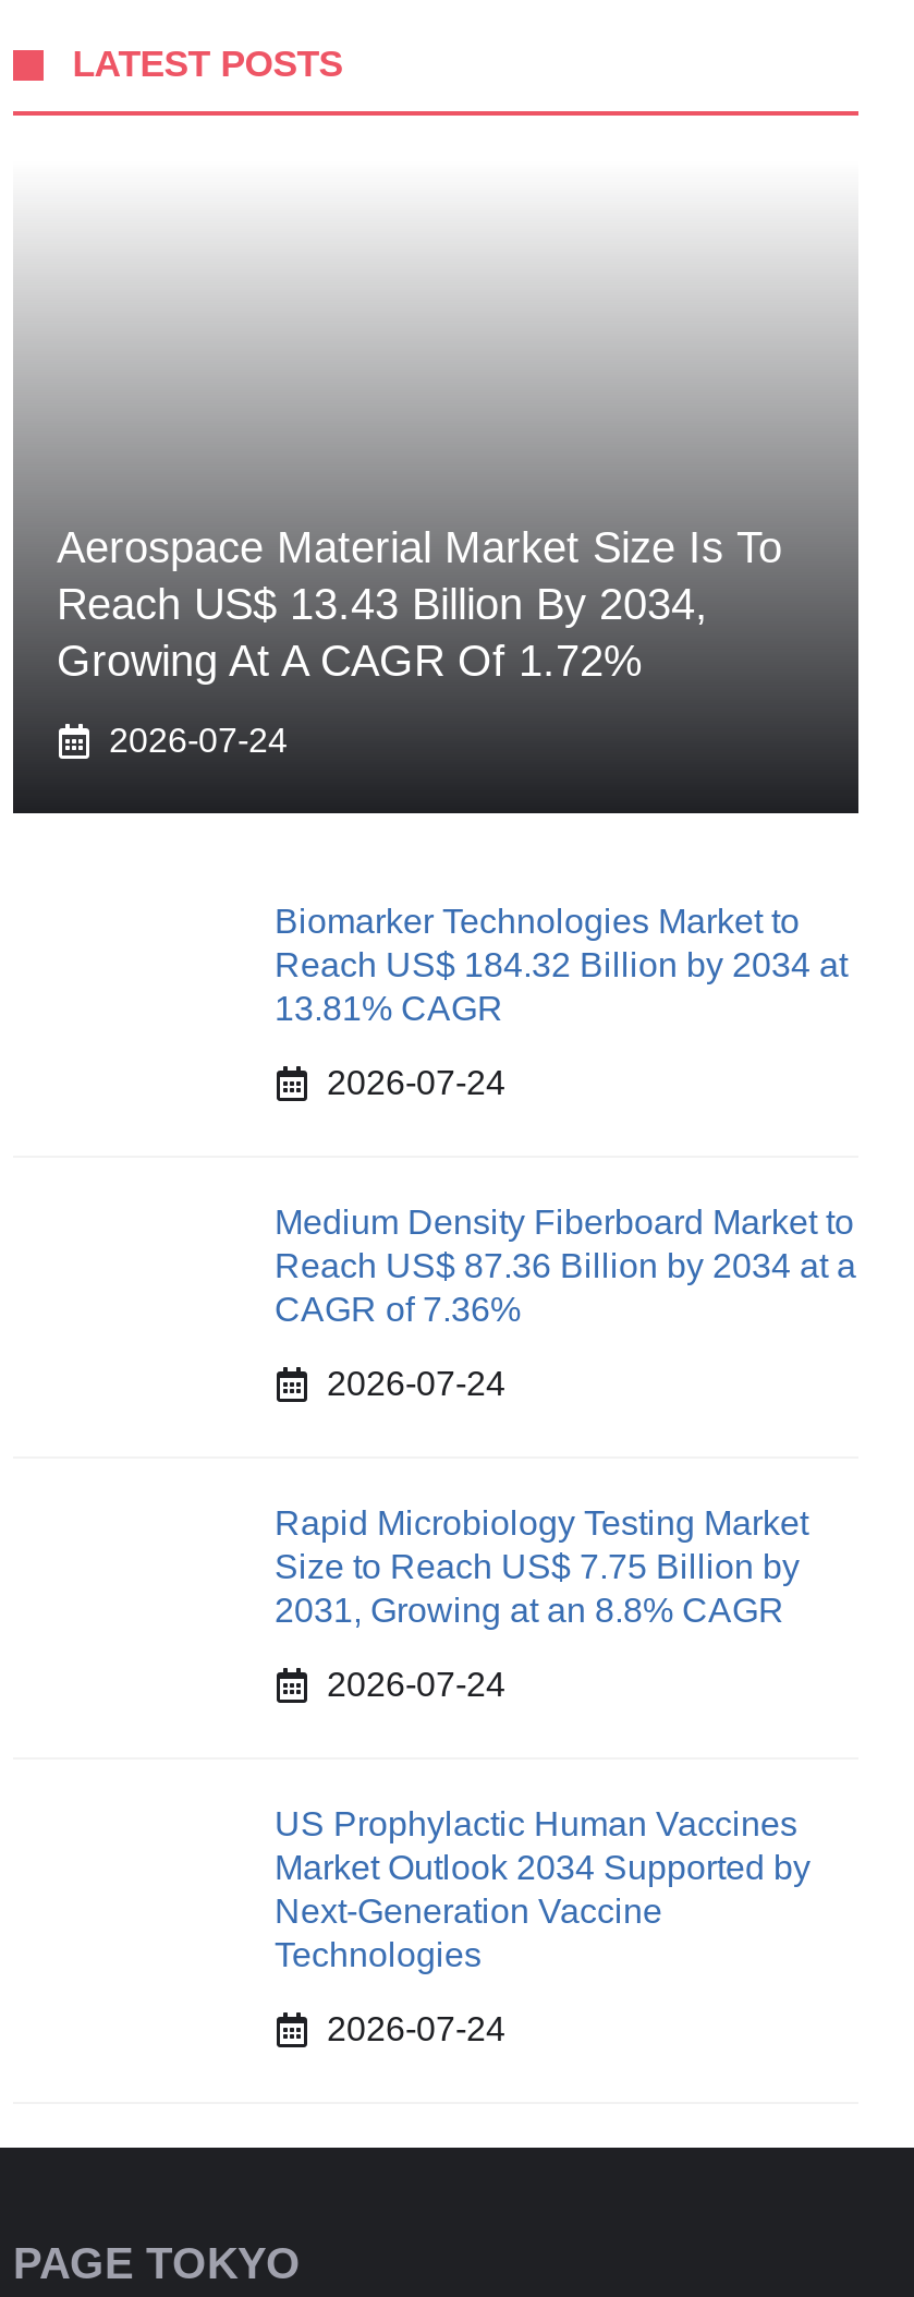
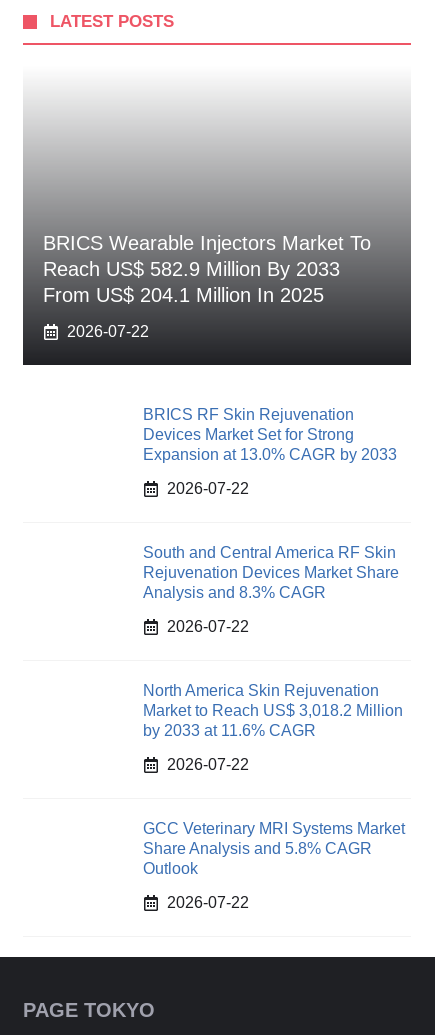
- Aerospace Material Market Size Is To
- Reach US$ 13.43 Billion By 2034,
- Growing At A CAGR Of 1.72%
+ BRICS Wearable Injectors Market To
+ Reach US$ 582.9 Million By 2033
+ From US$ 204.1 Million In 2025

- 2026-07-24
+ 2026-07-22

- Biomarker Technologies Market to
- Reach US$ 184.32 Billion by 2034 at
- 13.81% CAGR
+ BRICS RF Skin Rejuvenation
+ Devices Market Set for Strong
+ Expansion at 13.0% CAGR by 2033

- 2026-07-24
+ 2026-07-22

- Medium Density Fiberboard Market to
- Reach US$ 87.36 Billion by 2034 at a
- CAGR of 7.36%
+ South and Central America RF Skin
+ Rejuvenation Devices Market Share
+ Analysis and 8.3% CAGR

- 2026-07-24
+ 2026-07-22

- Rapid Microbiology Testing Market
- Size to Reach US$ 7.75 Billion by
- 2031, Growing at an 8.8% CAGR
+ North America Skin Rejuvenation
+ Market to Reach US$ 3,018.2 Million
+ by 2033 at 11.6% CAGR

- 2026-07-24
+ 2026-07-22

- US Prophylactic Human Vaccines
- Market Outlook 2034 Supported by
- Next-Generation Vaccine
- Technologies
+ GCC Veterinary MRI Systems Market
+ Share Analysis and 5.8% CAGR
+ Outlook

- 2026-07-24
+ 2026-07-22
